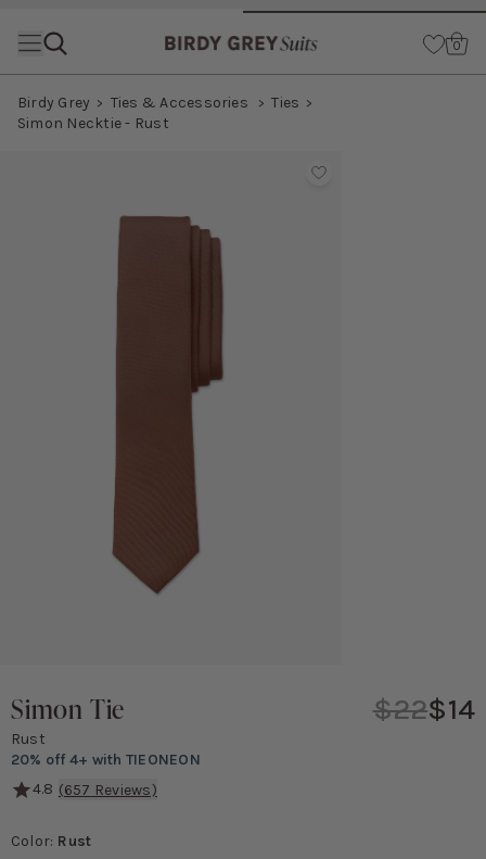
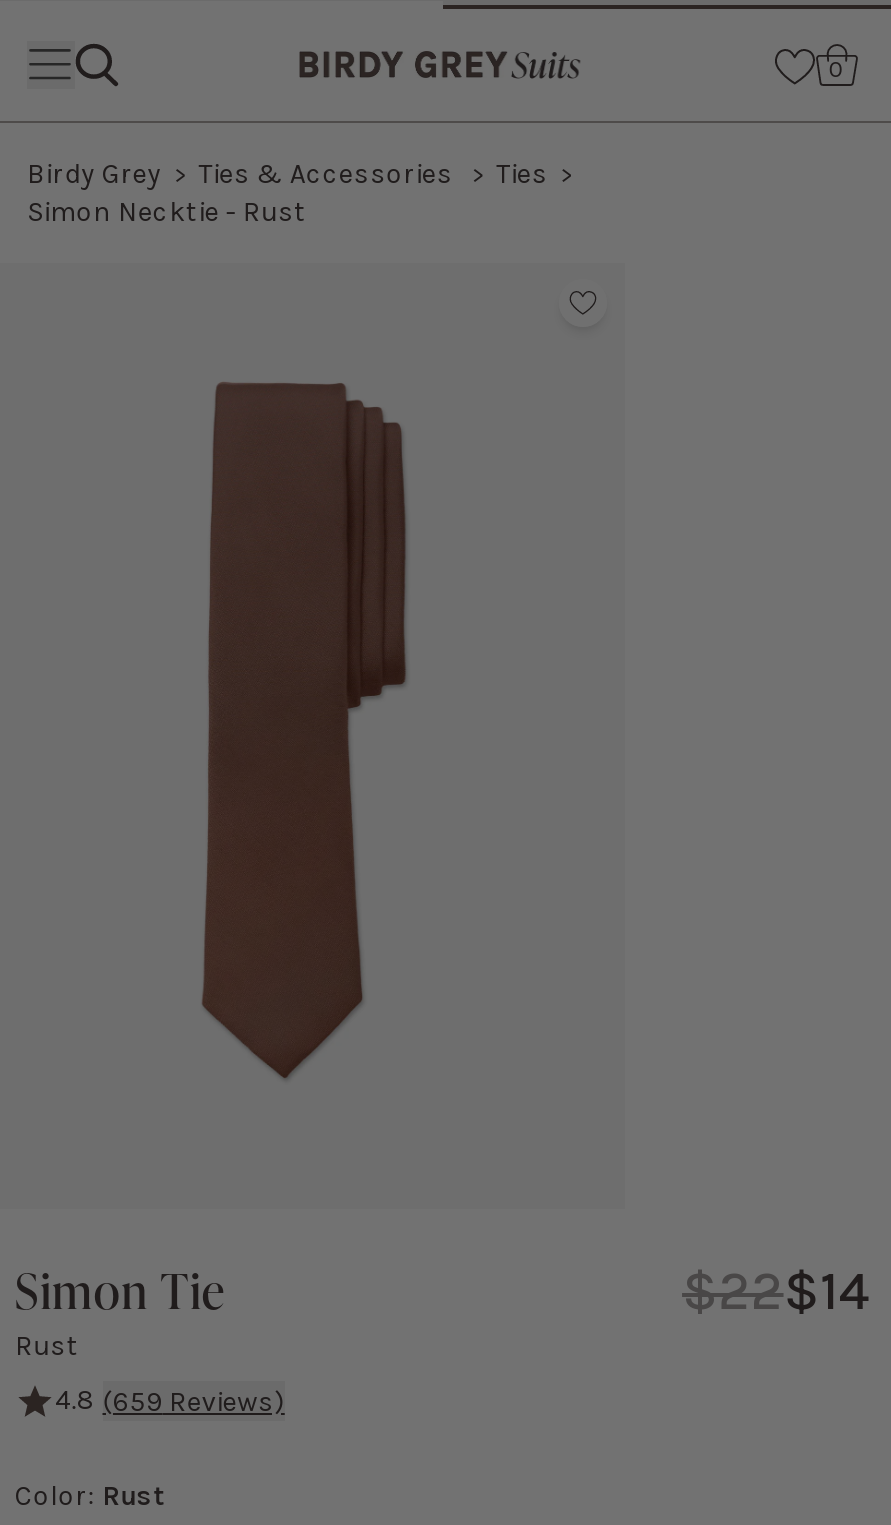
- 20% off 4+ with TIEONEON

- 4.8 (657 Reviews)
+ 4.8 (659 Reviews)
